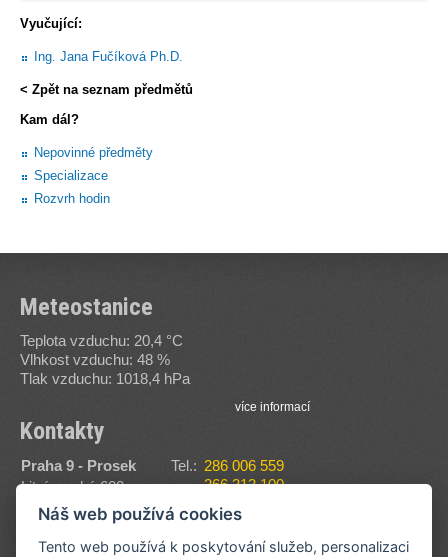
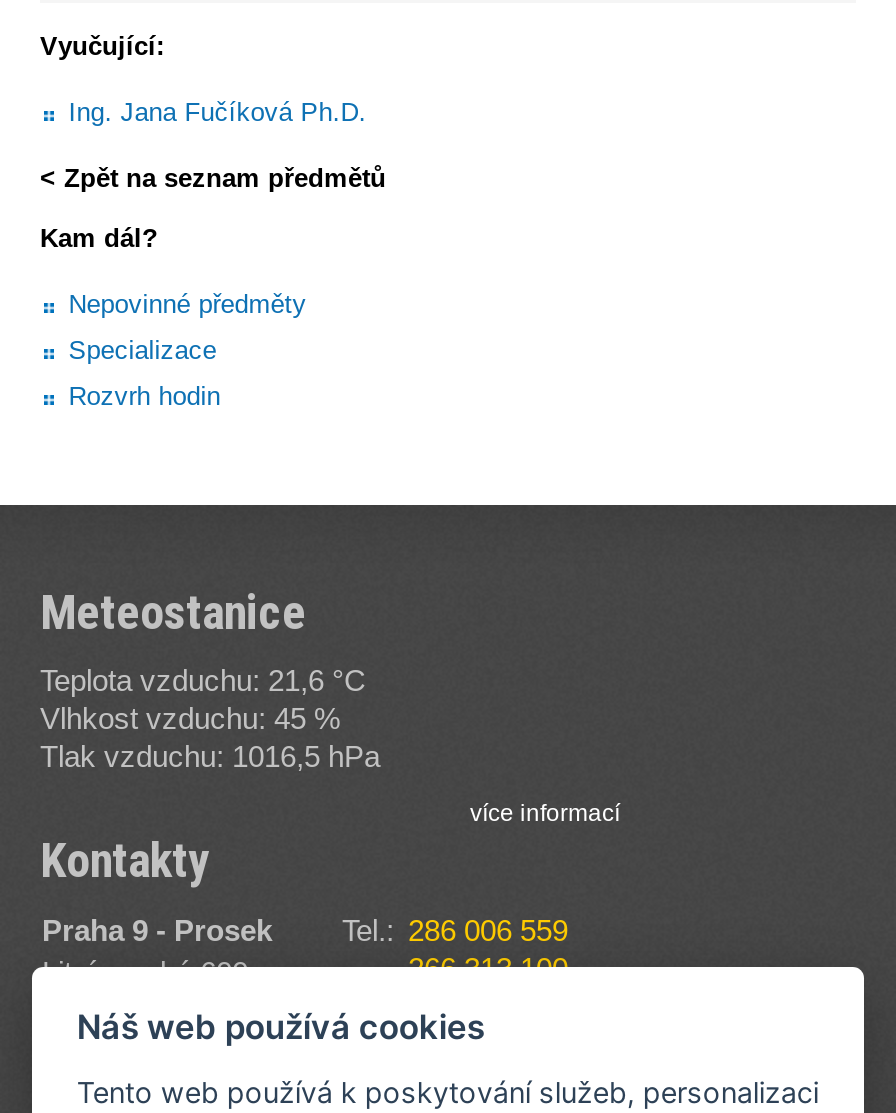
- Teplota vzduchu: 20,4 °C
+ Teplota vzduchu: 21,6 °C

- Vlhkost vzduchu: 48 %
+ Vlhkost vzduchu: 45 %

- Tlak vzduchu: 1018,4 hPa
+ Tlak vzduchu: 1016,5 hPa
